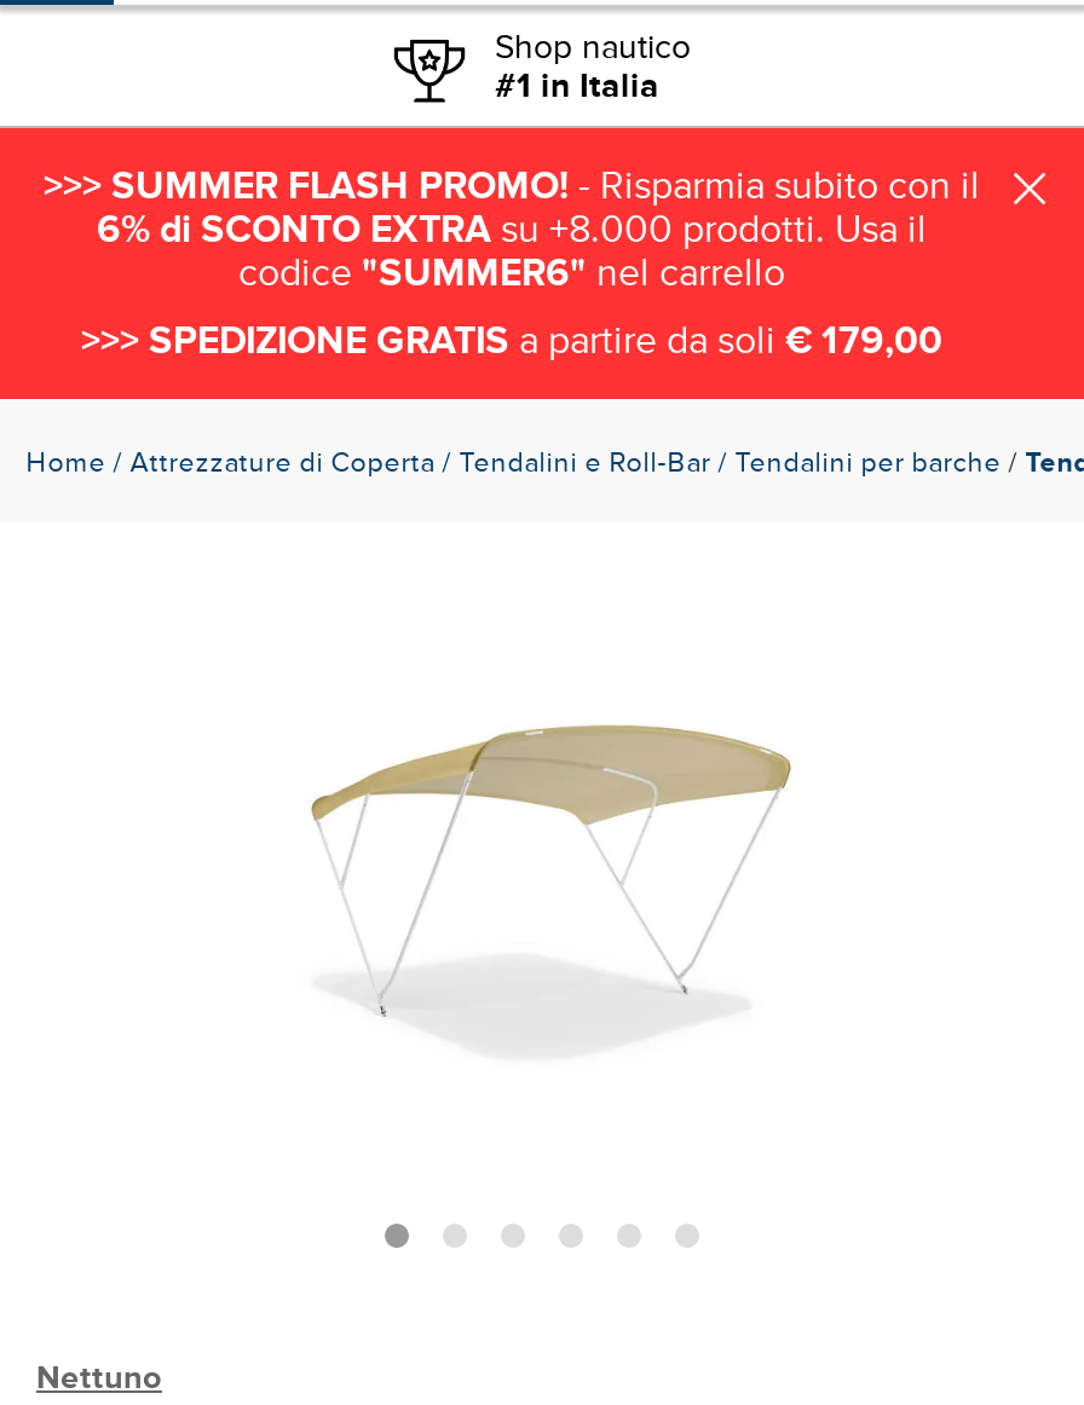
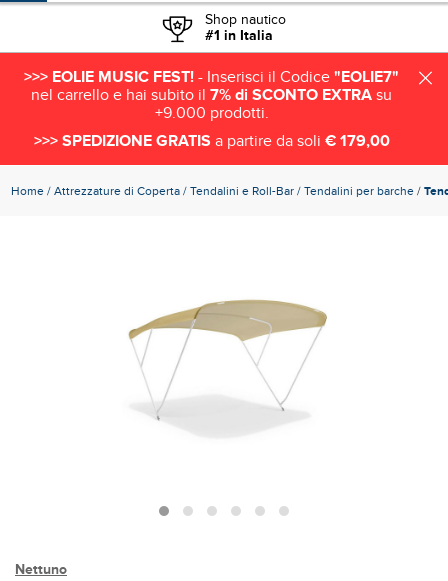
- >>> SUMMER FLASH PROMO! - Risparmia subito con il
- 6% di SCONTO EXTRA su +8.000 prodotti. Usa il
- codice "SUMMER6" nel carrello
+ >>> EOLIE MUSIC FEST! - Inserisci il Codice "EOLIE7"
+ nel carrello e hai subito il 7% di SCONTO EXTRA su
+ +9.000 prodotti.
